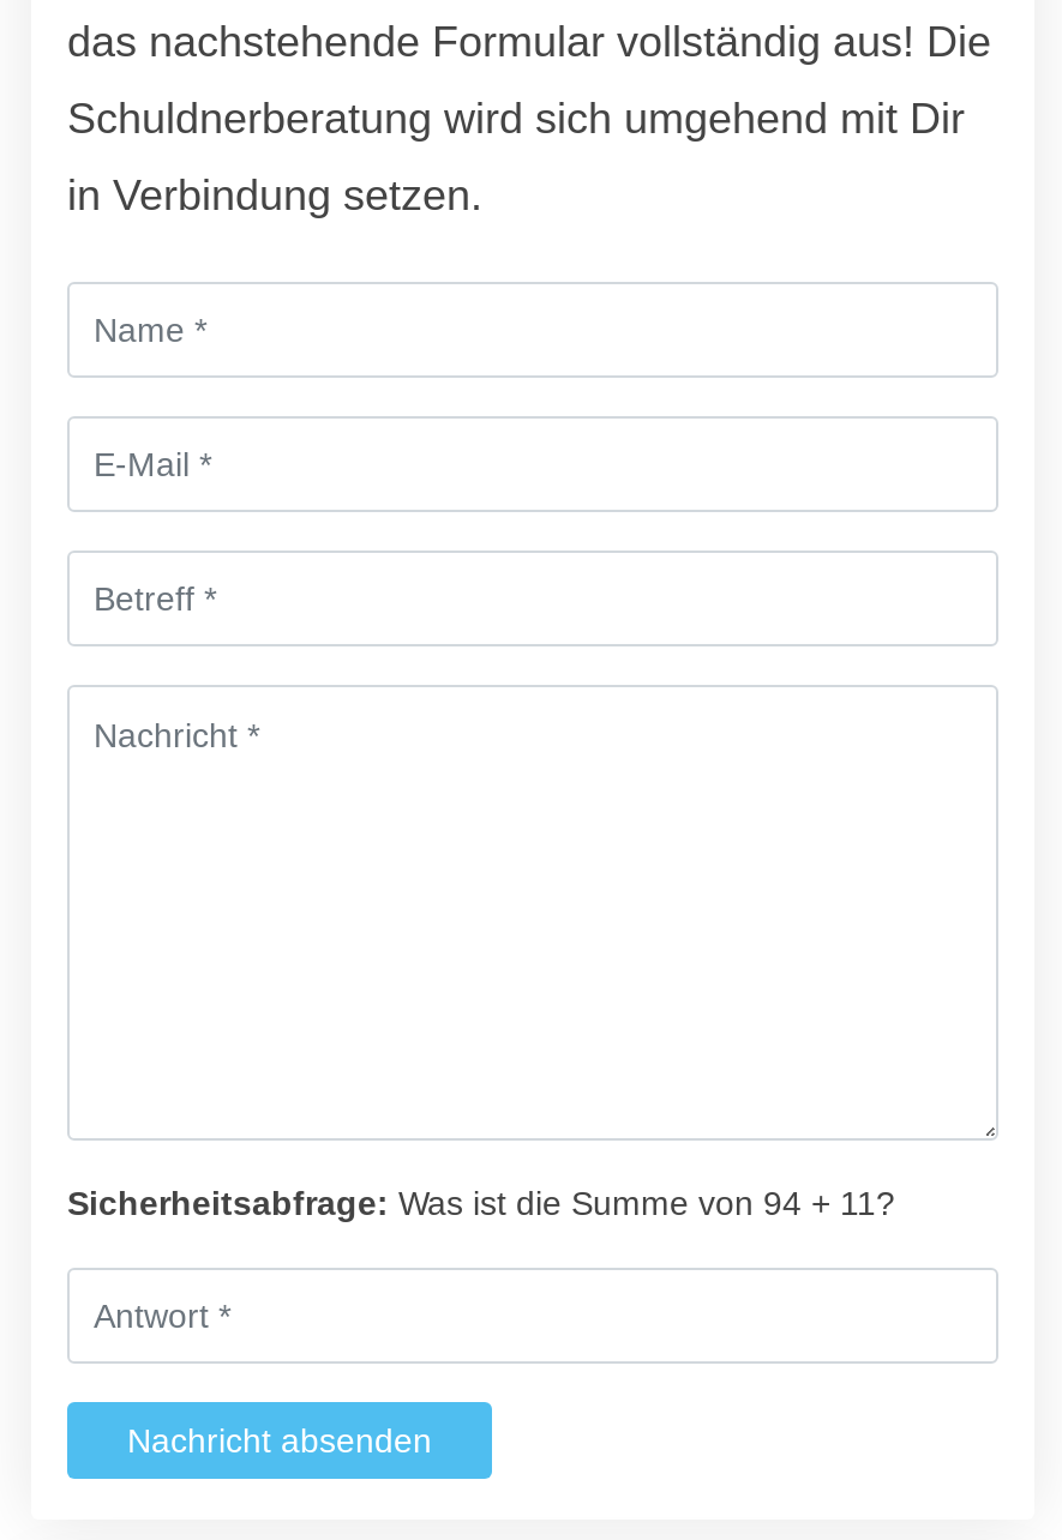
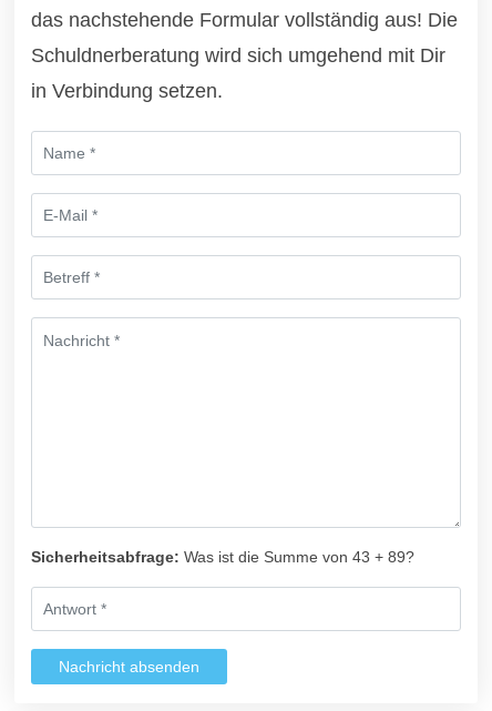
- Sicherheitsabfrage: Was ist die Summe von 94 + 11?
+ Sicherheitsabfrage: Was ist die Summe von 43 + 89?
